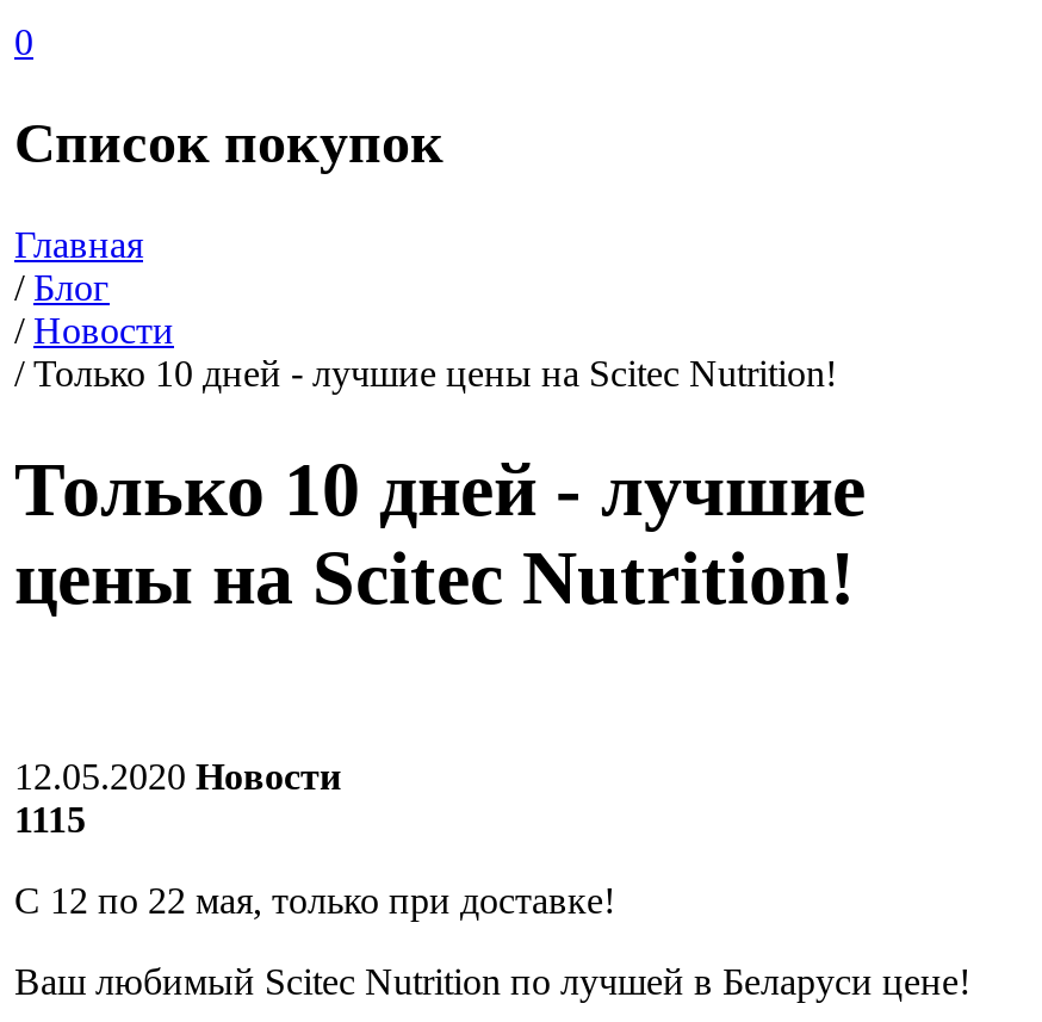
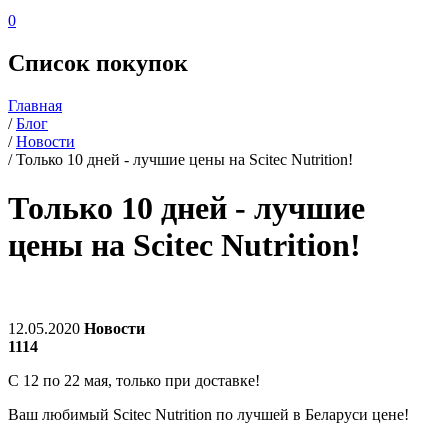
- 1115
+ 1114
